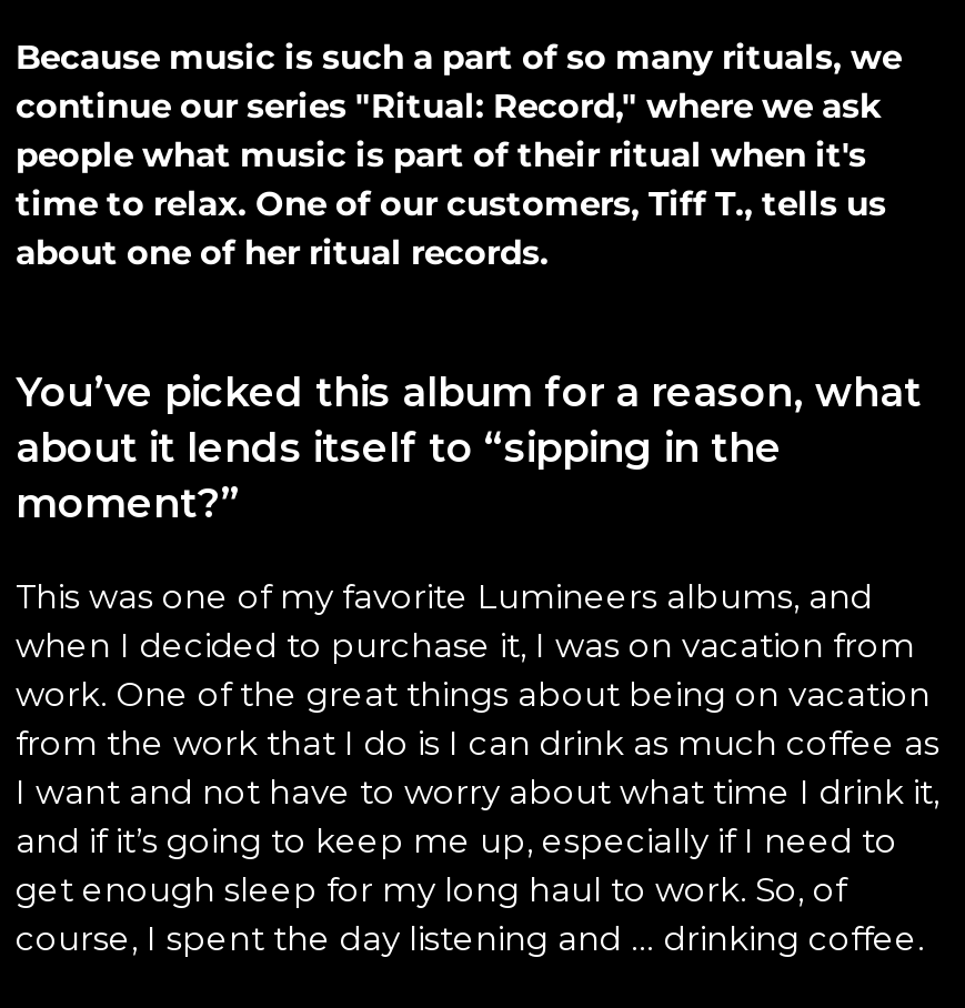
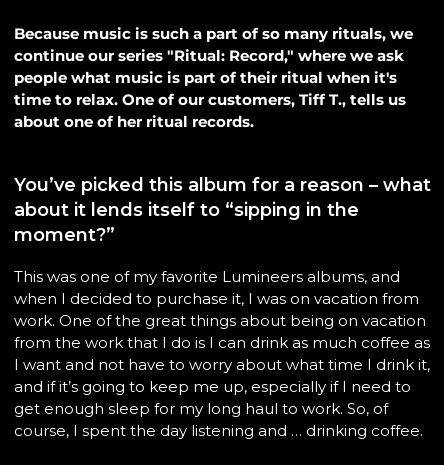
- You’ve picked this album for a reason, what
+ You’ve picked this album for a reason – what
